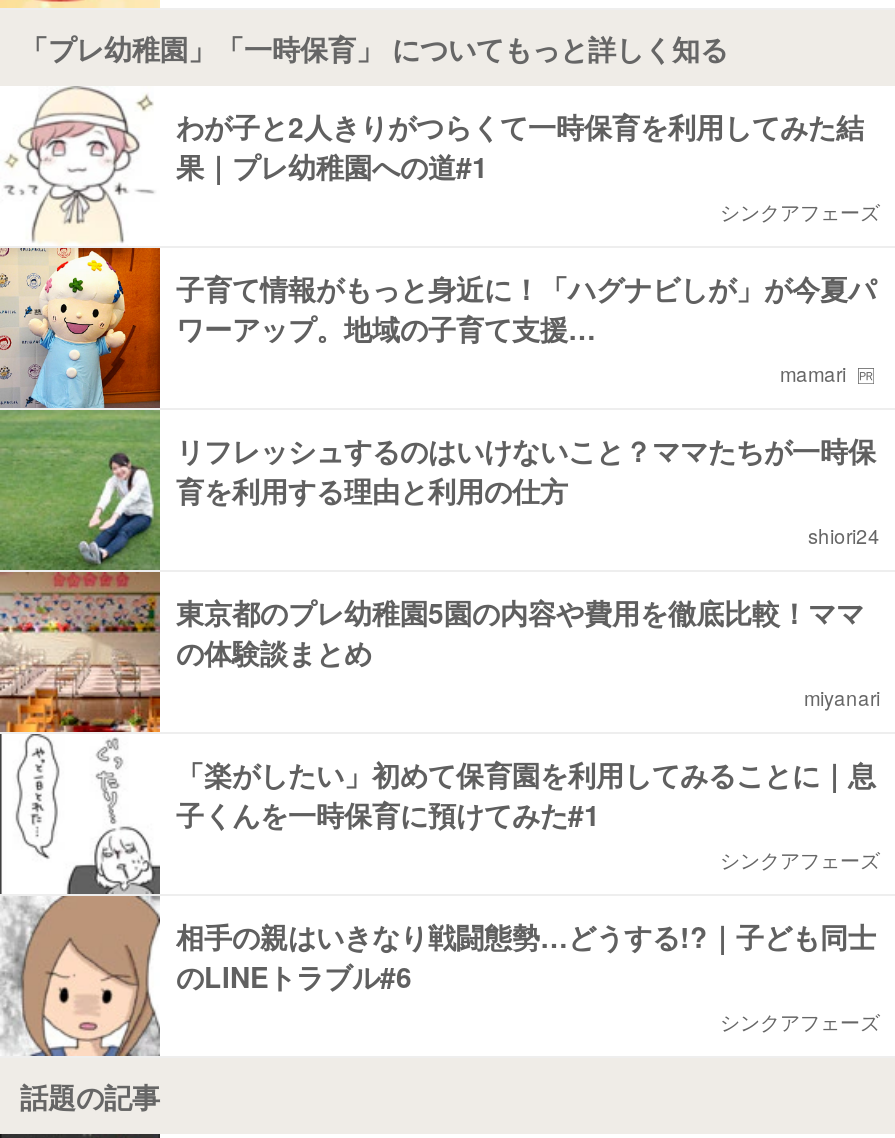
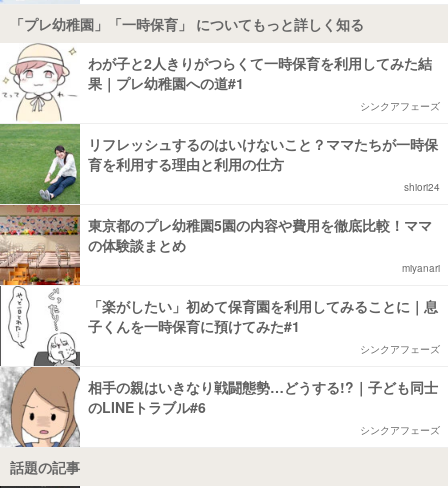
- [image]
- 子育て情報がもっと身近に！「ハグナビしが」が今夏パ
- ワーアップ。地域の子育て支援…
- mamari
